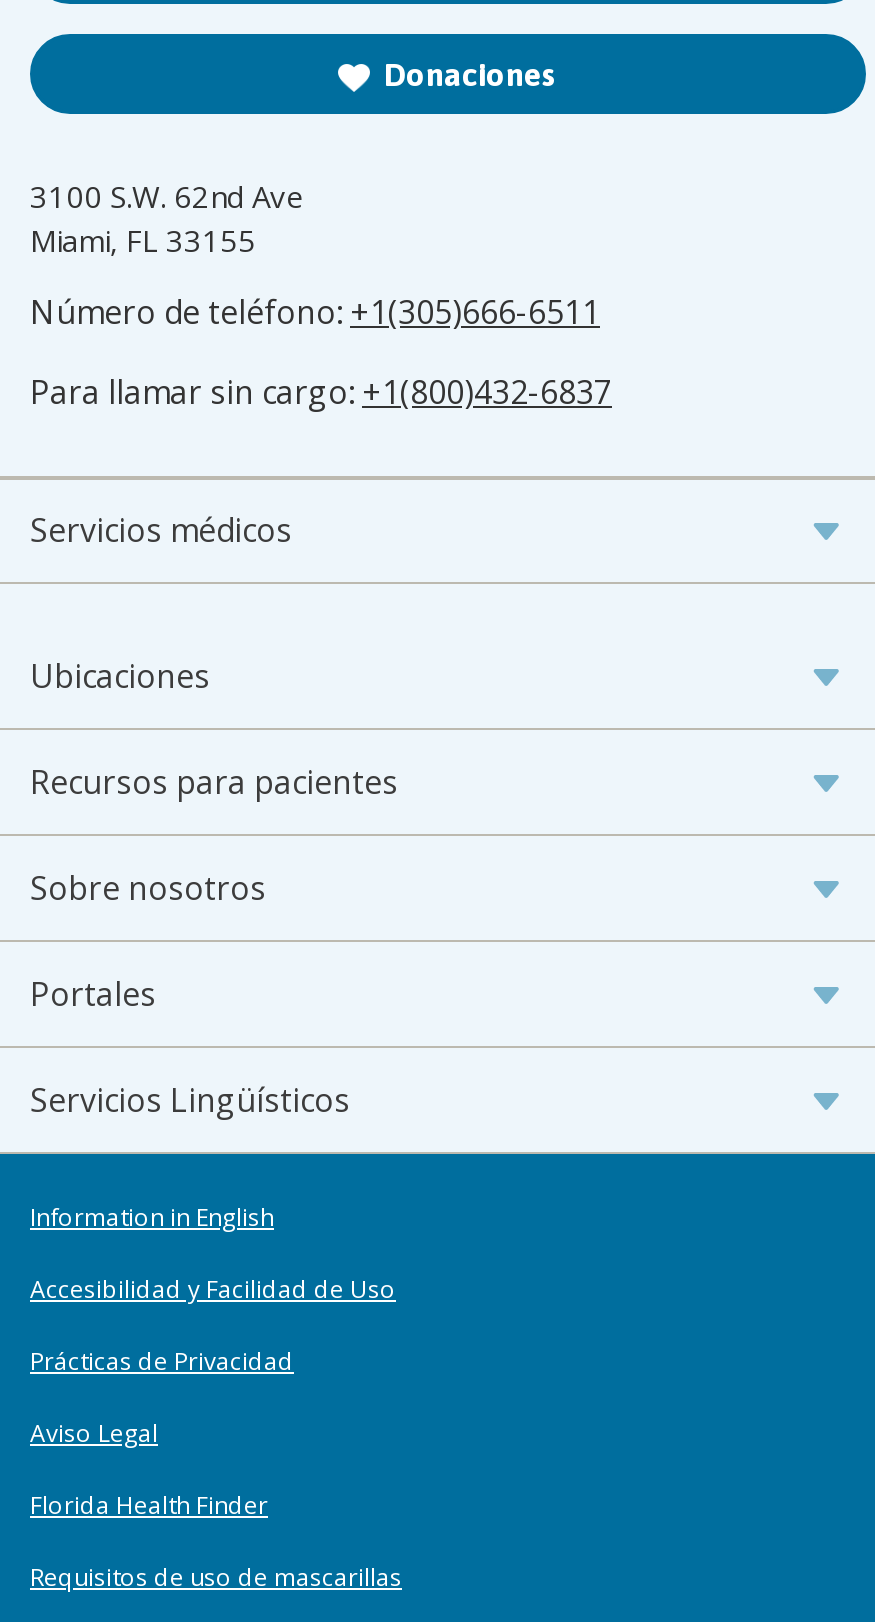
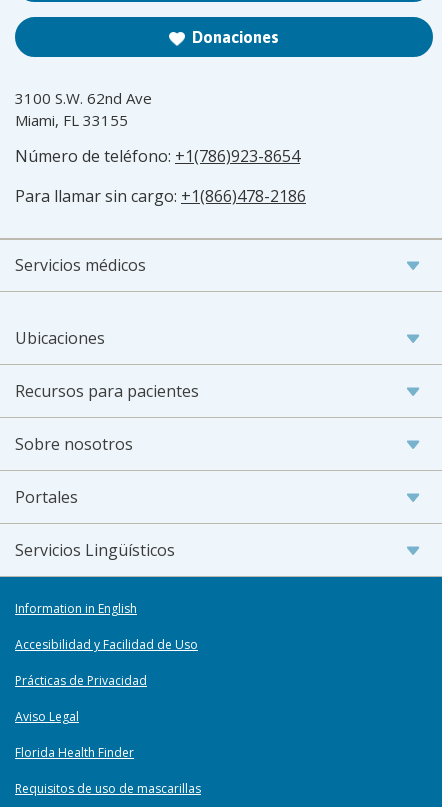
- Número de teléfono: +1(305)666-6511
+ Número de teléfono: +1(786)923-8654

- Para llamar sin cargo: +1(800)432-6837
+ Para llamar sin cargo: +1(866)478-2186
